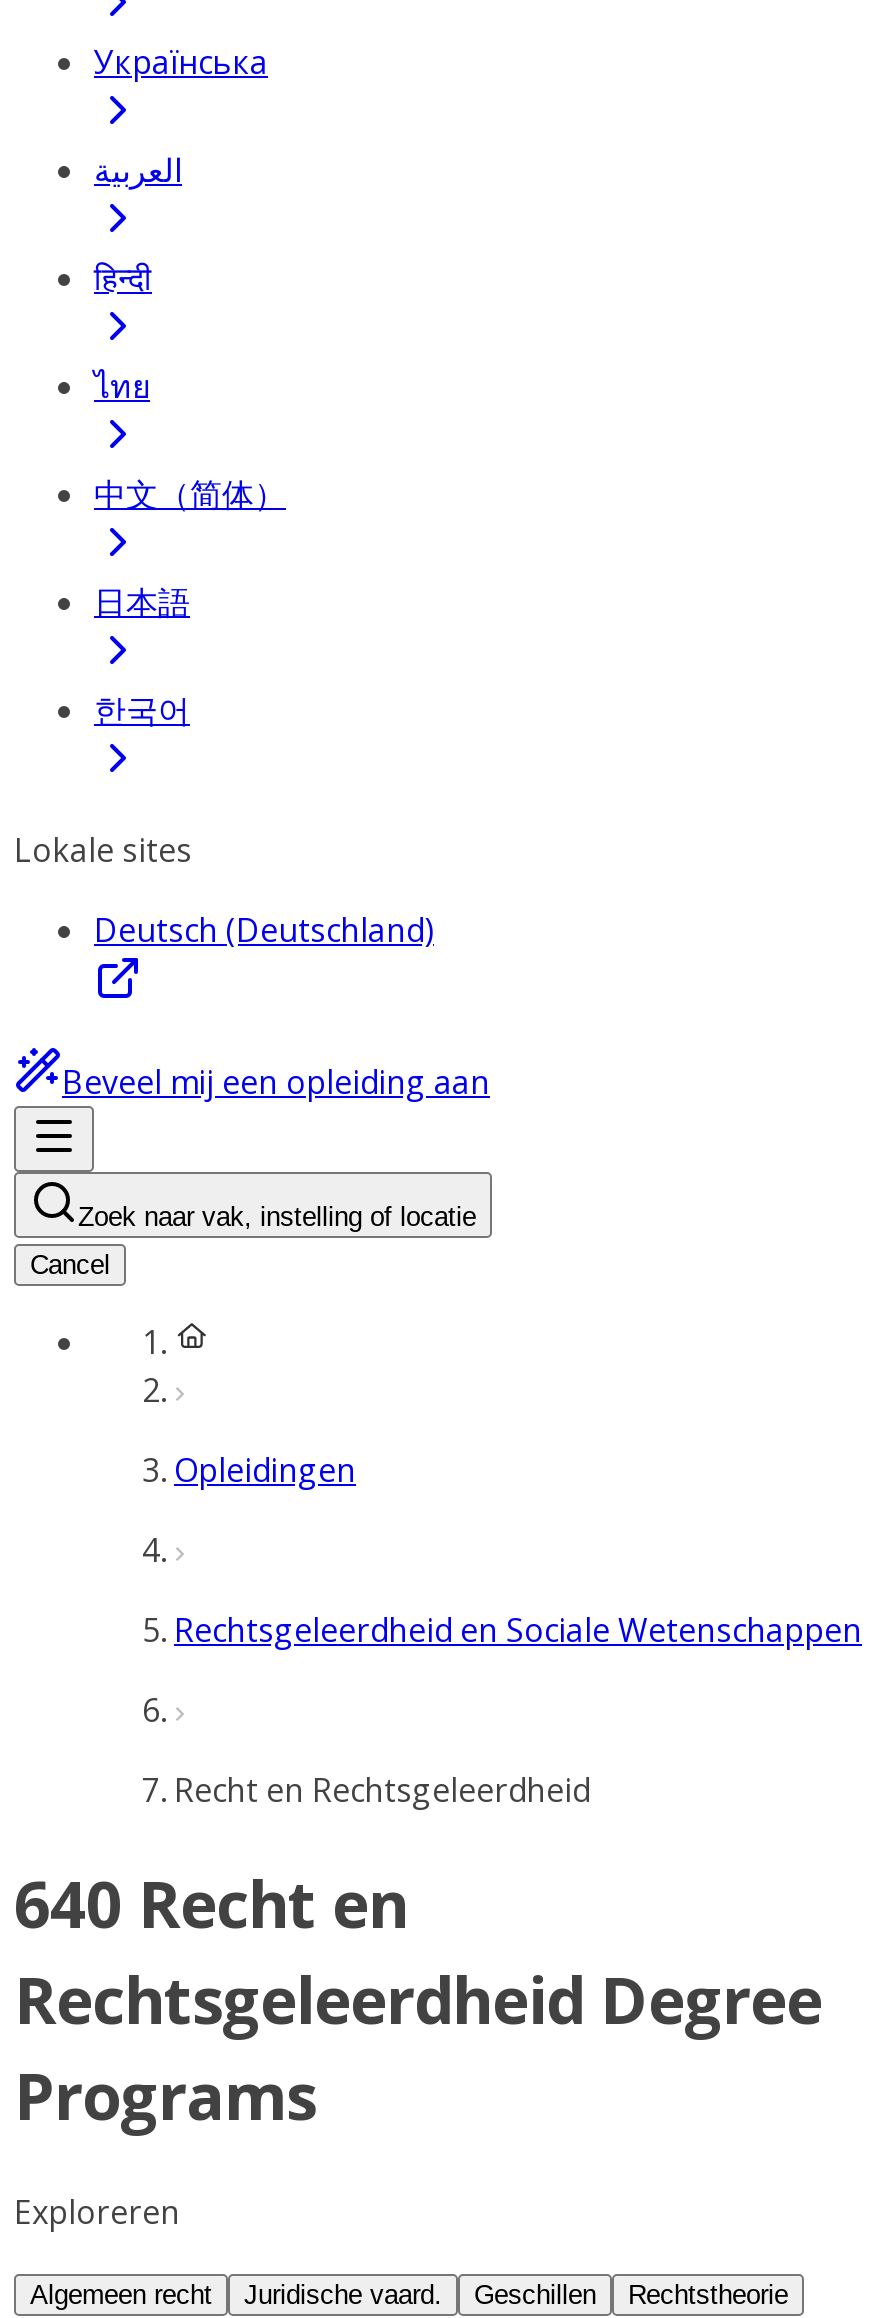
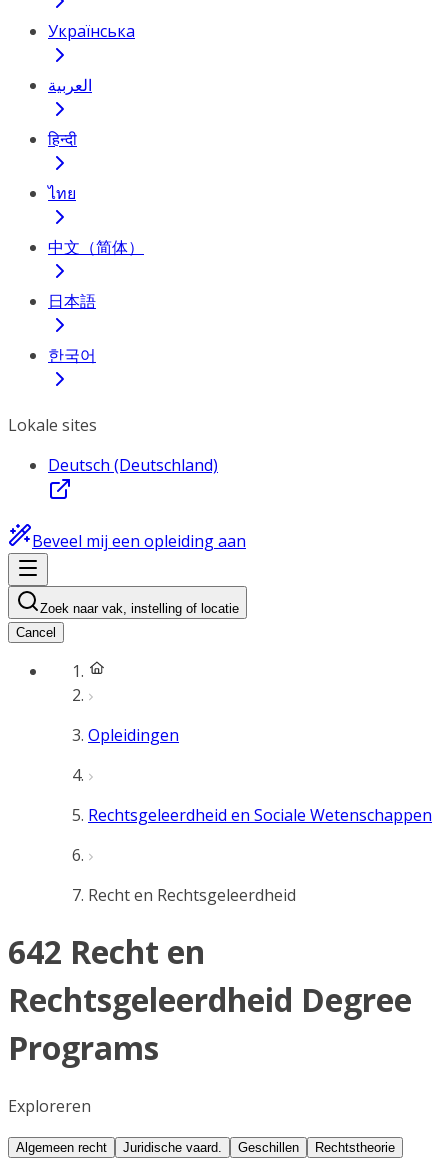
- 640 Recht en
+ 642 Recht en
